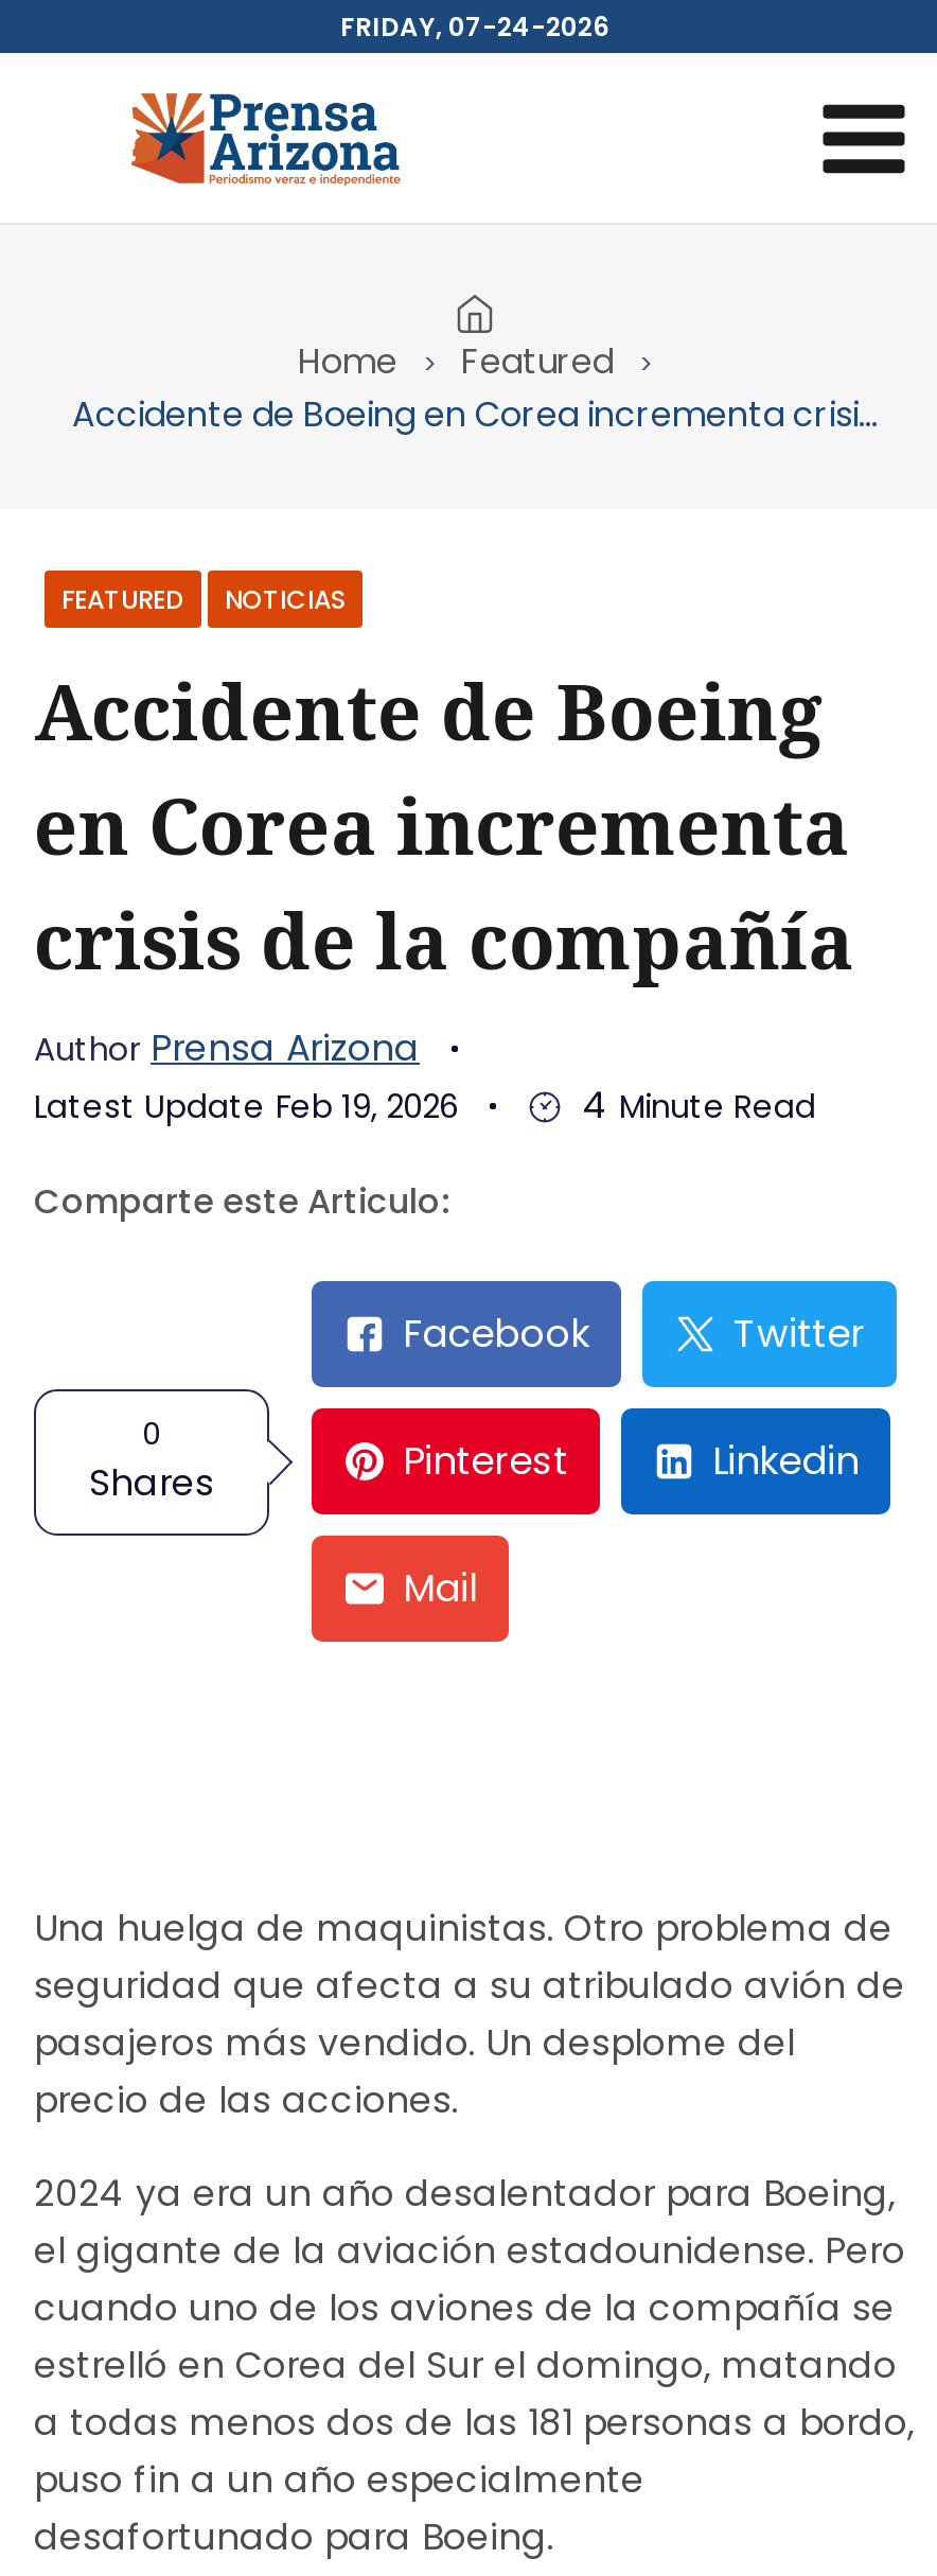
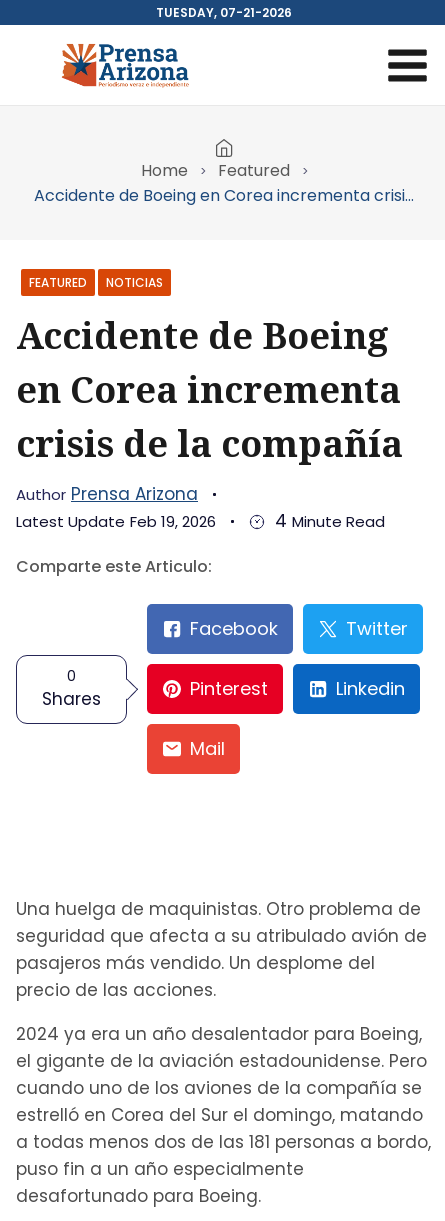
- FRIDAY, 07-24-2026
+ TUESDAY, 07-21-2026
